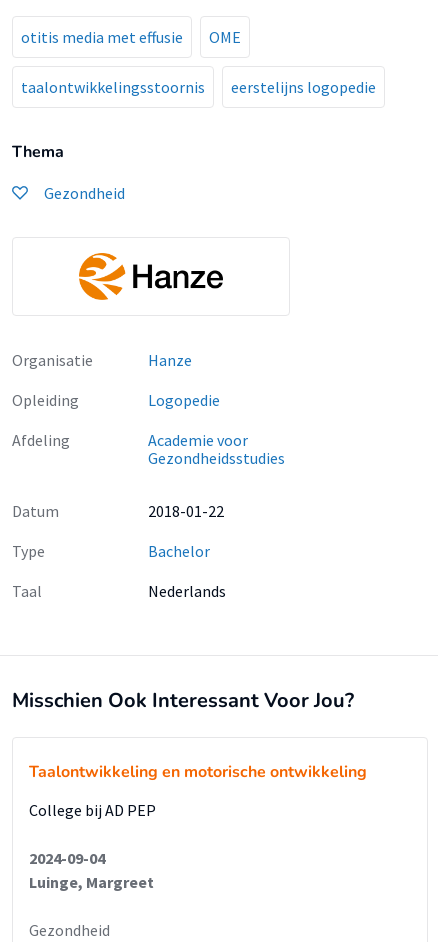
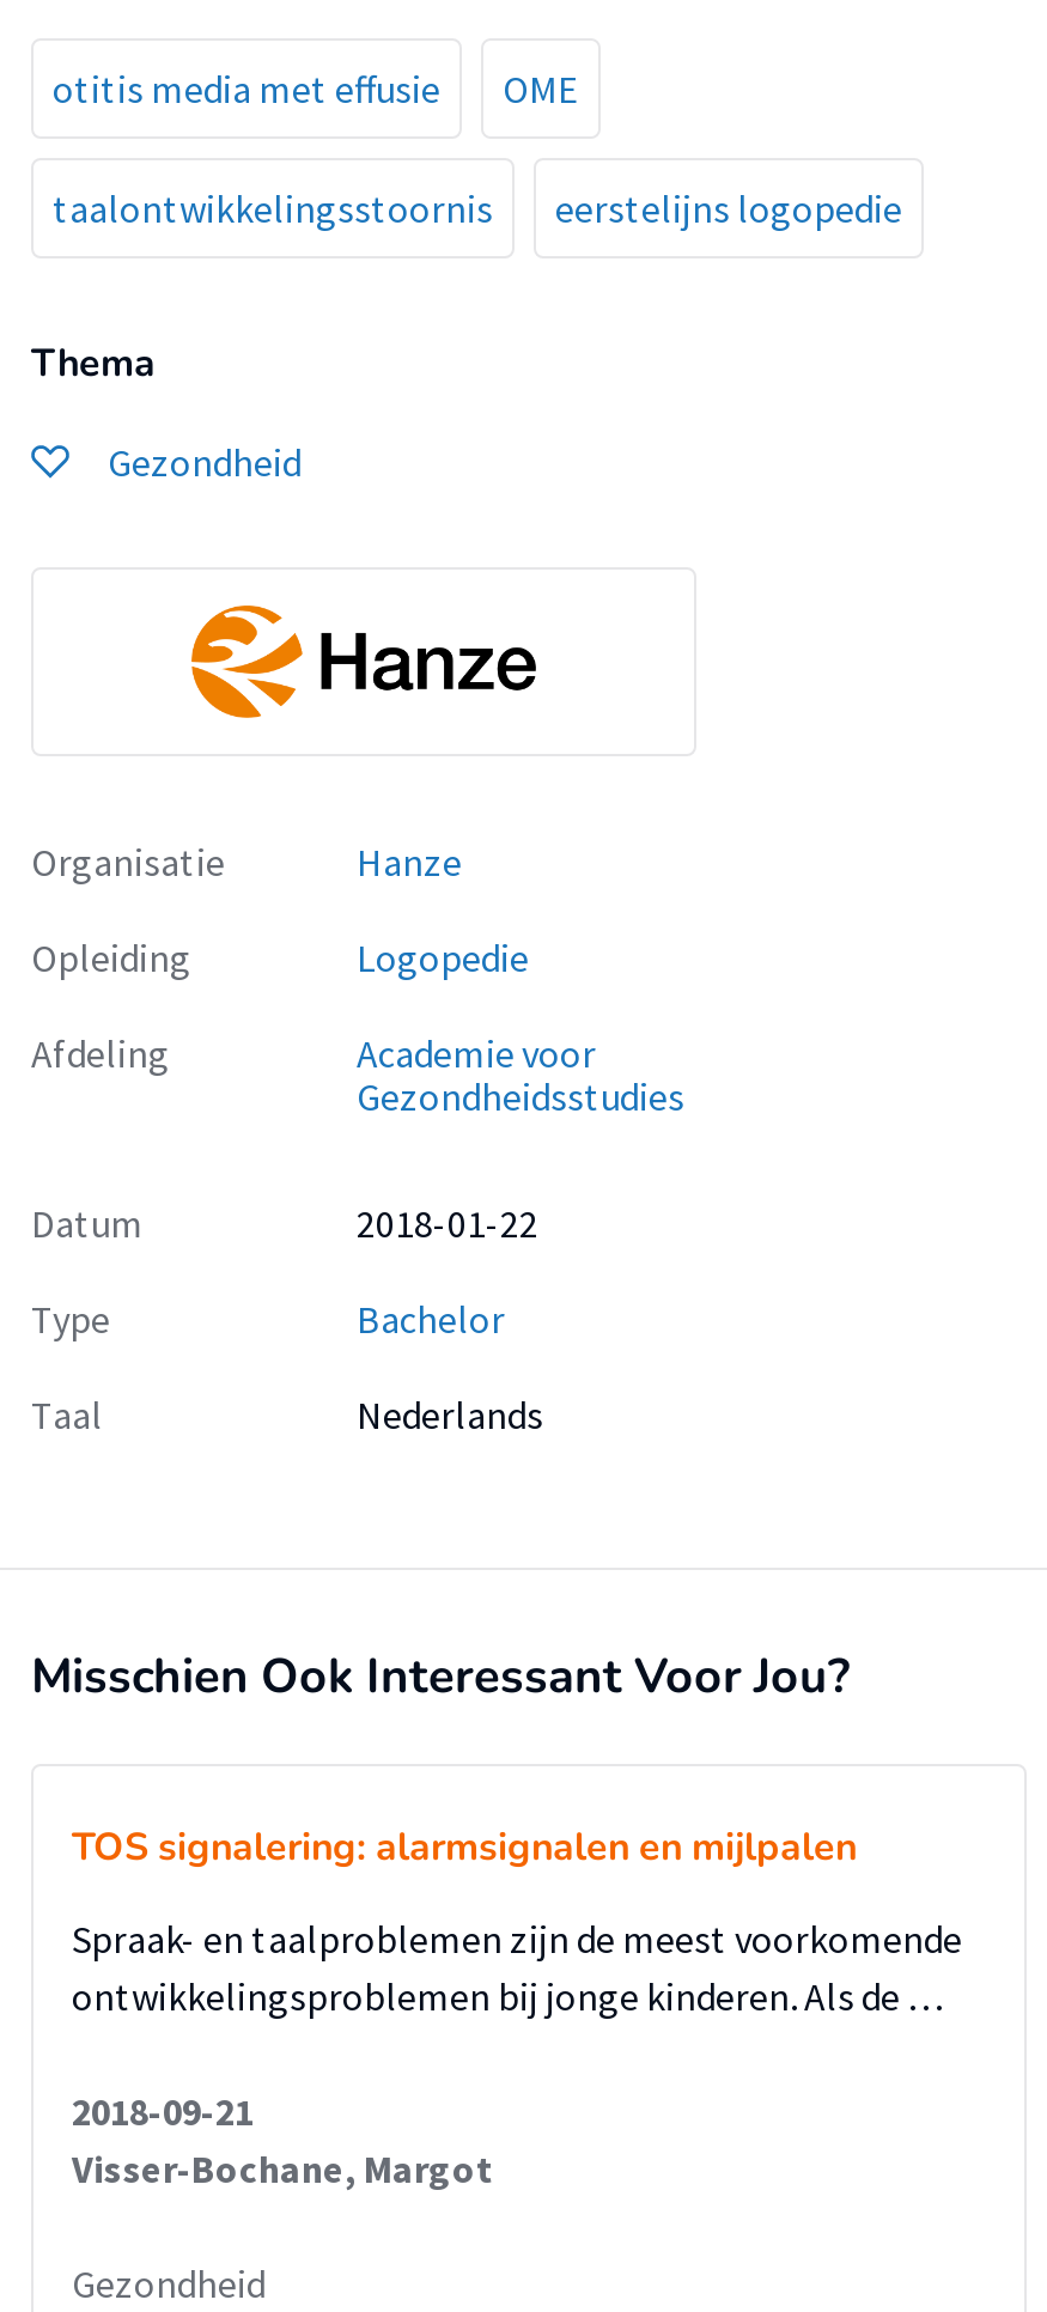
- Taalontwikkeling en motorische ontwikkeling
+ TOS signalering: alarmsignalen en mijlpalen

- College bij AD PEP
+ Spraak- en taalproblemen zijn de meest voorkomende
+ ontwikkelingsproblemen bij jonge kinderen. Als de …

- 2024-09-04
- Luinge, Margreet
+ 2018-09-21
+ Visser-Bochane, Margot
